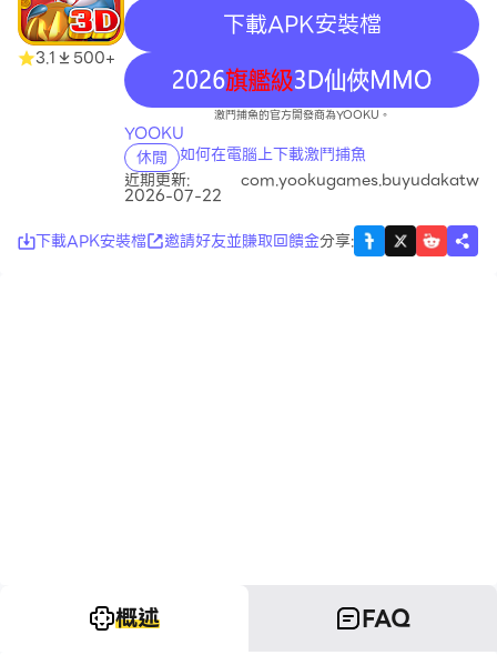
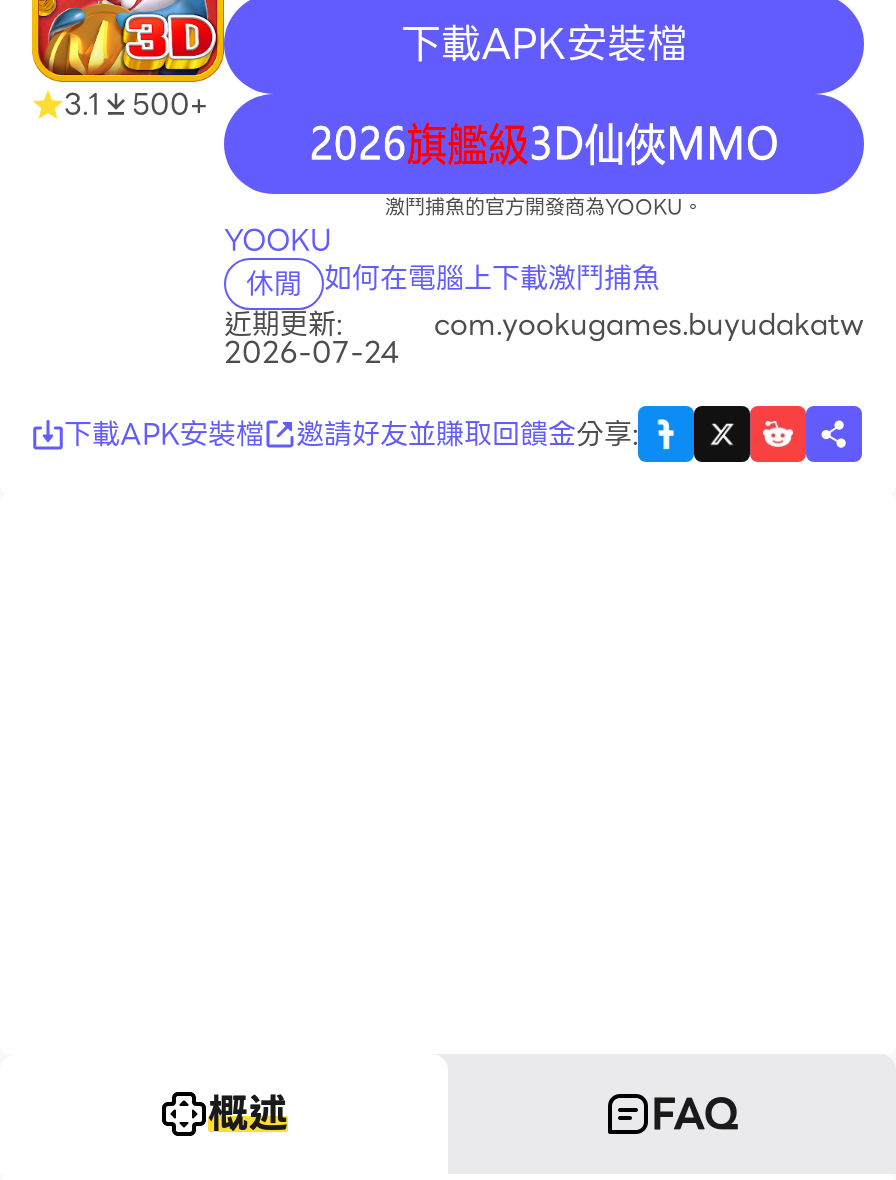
- 2026-07-22
+ 2026-07-24
